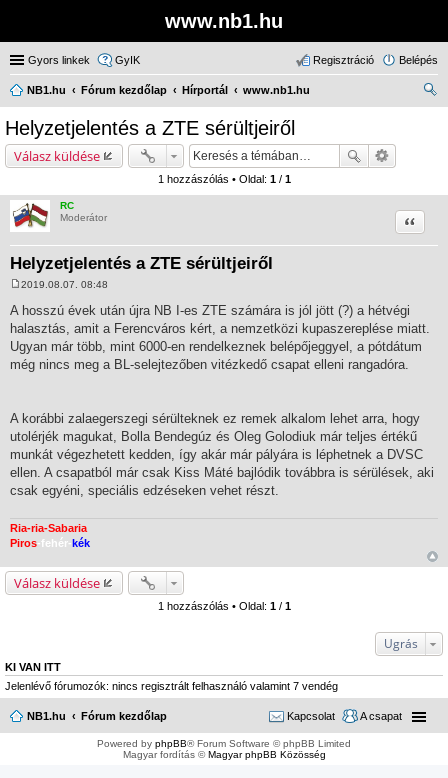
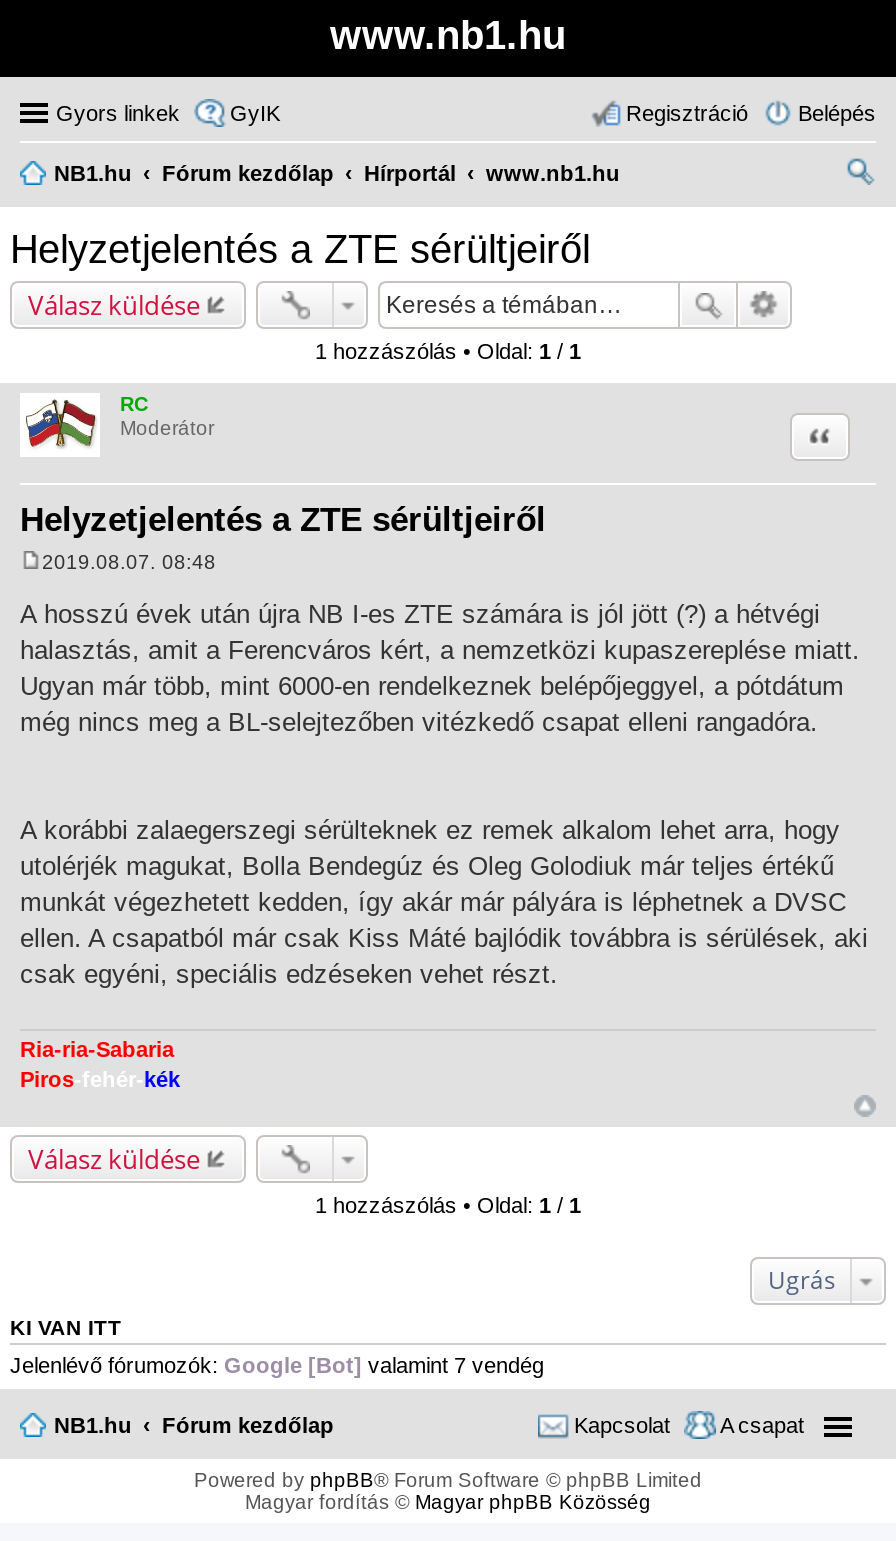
- Jelenlévő fórumozók: nincs regisztrált felhasználó valamint 7 vendég
+ Jelenlévő fórumozók: Google [Bot] valamint 7 vendég
